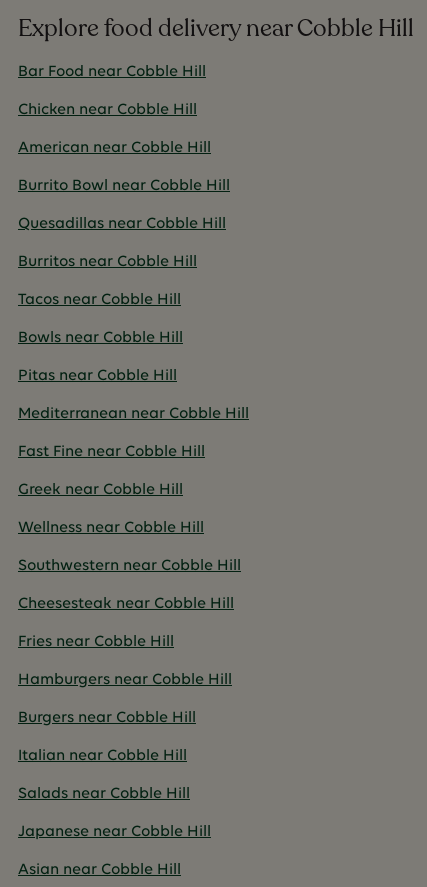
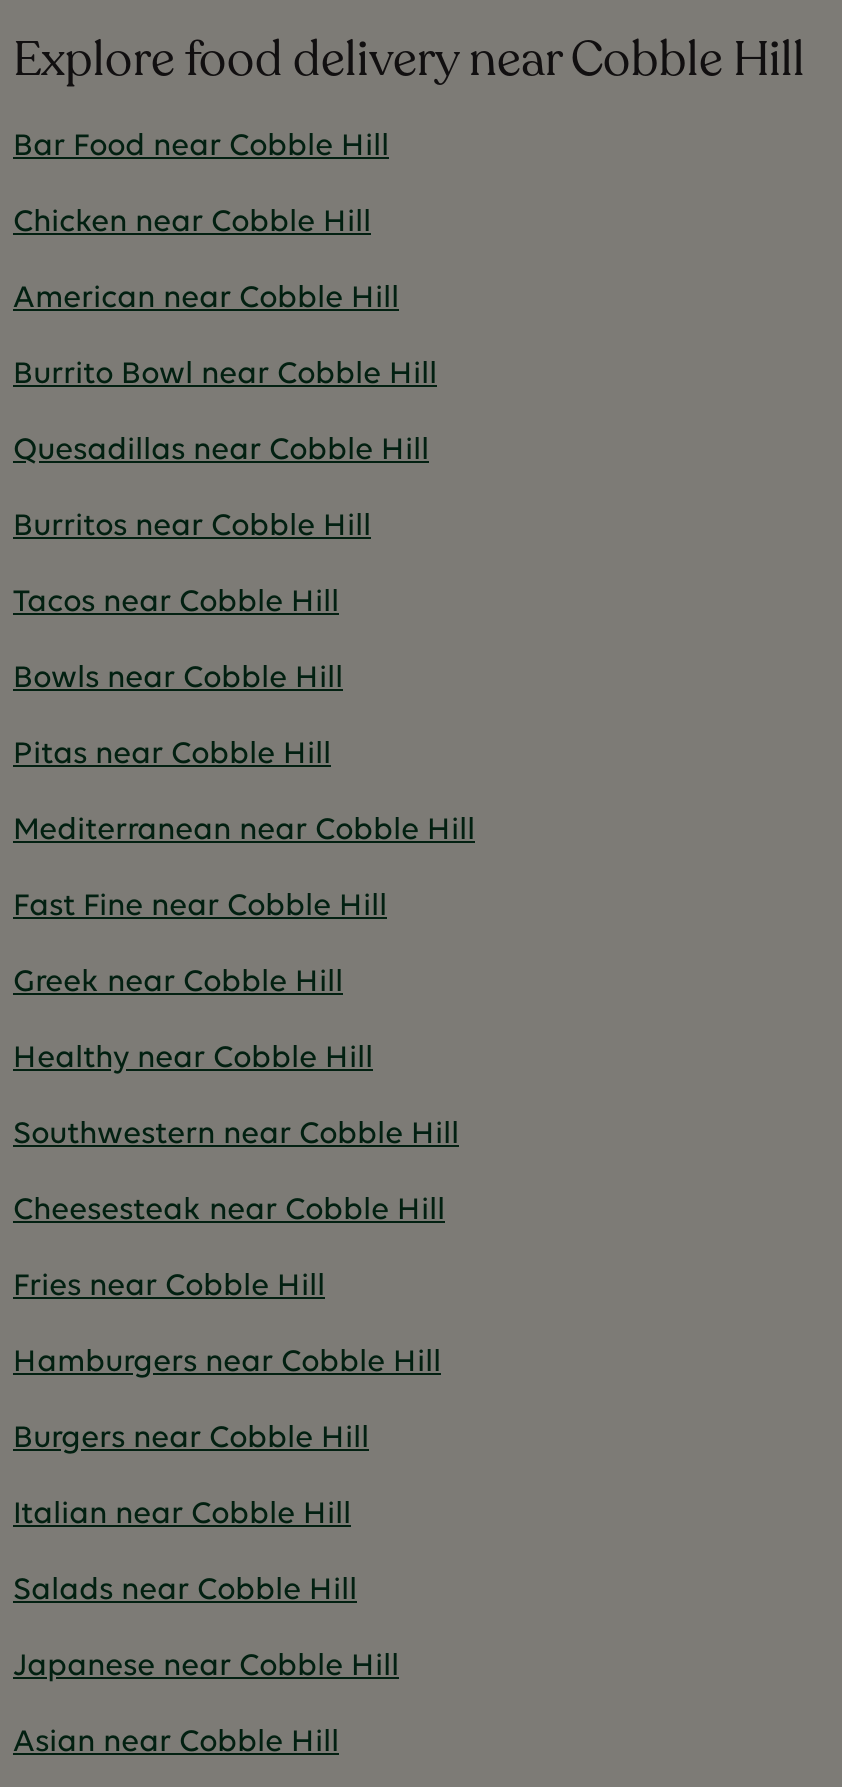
- Wellness near Cobble Hill
+ Healthy near Cobble Hill
